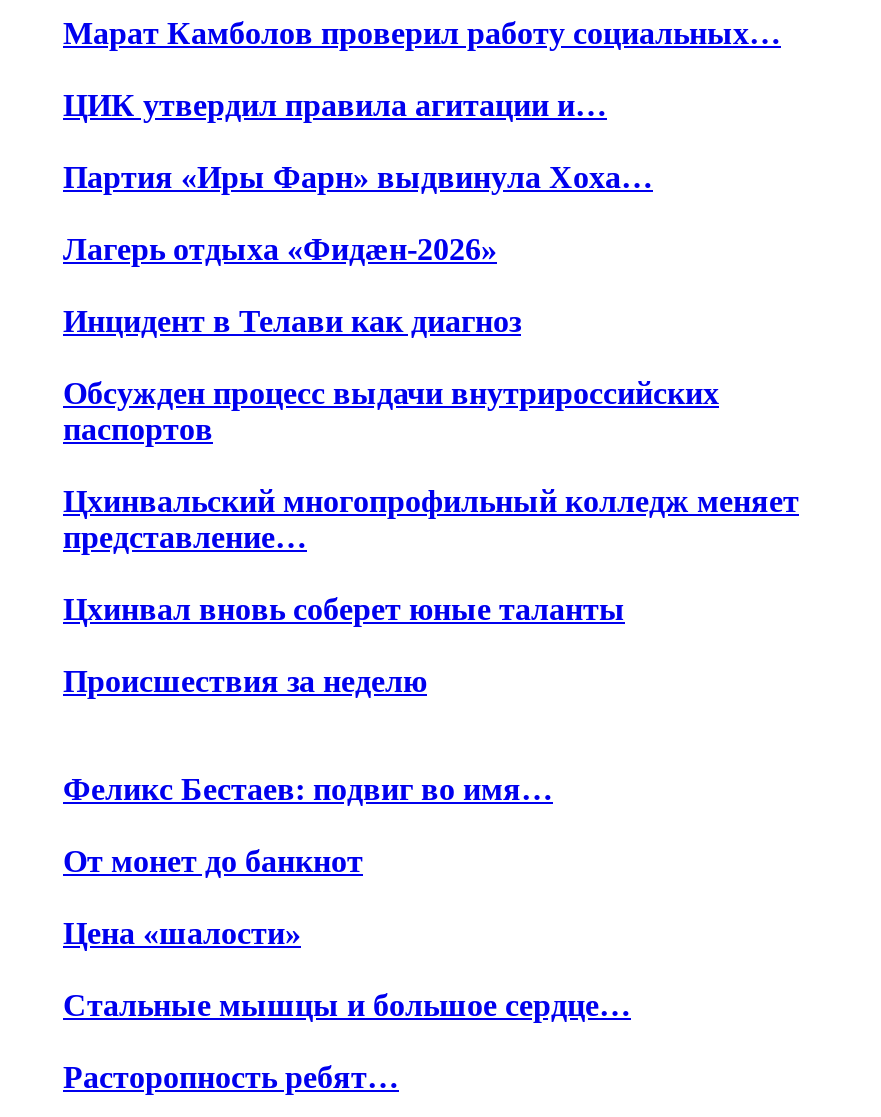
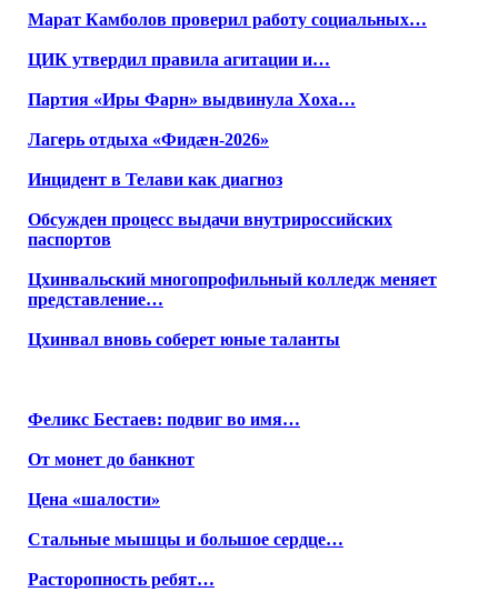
- Происшествия за неделю
